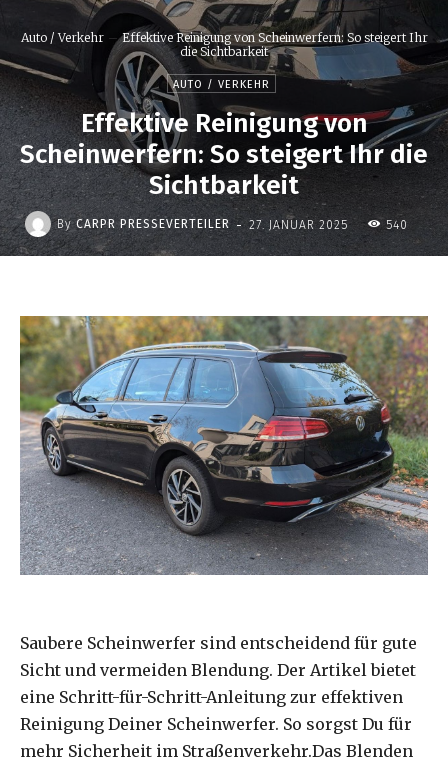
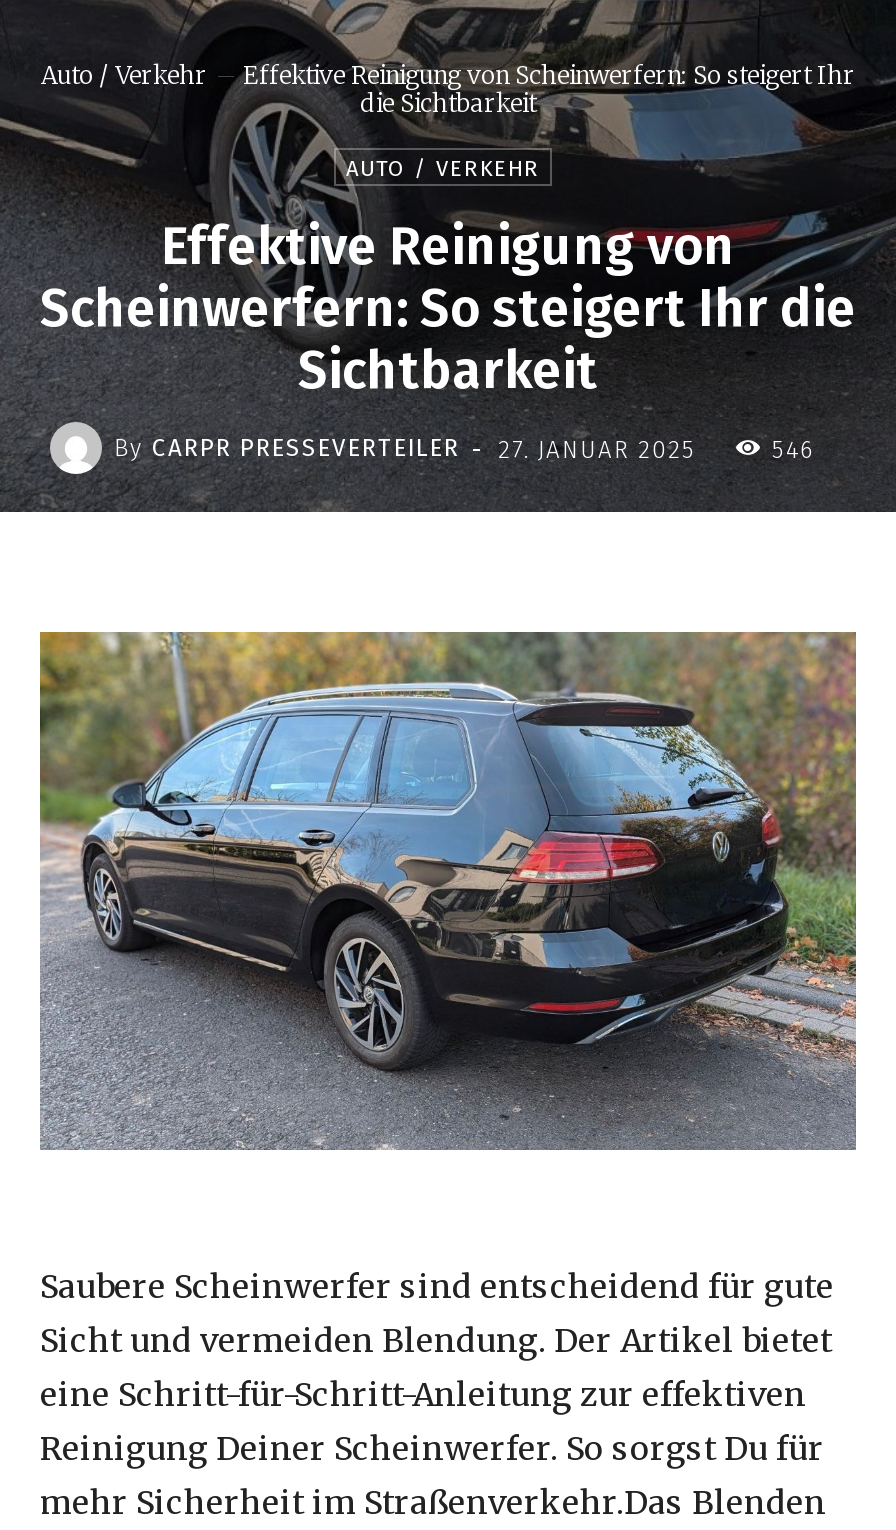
- 540
+ 546
